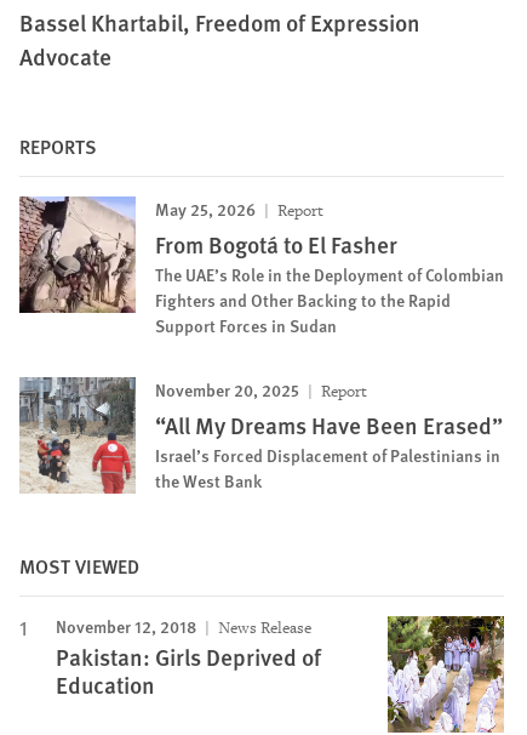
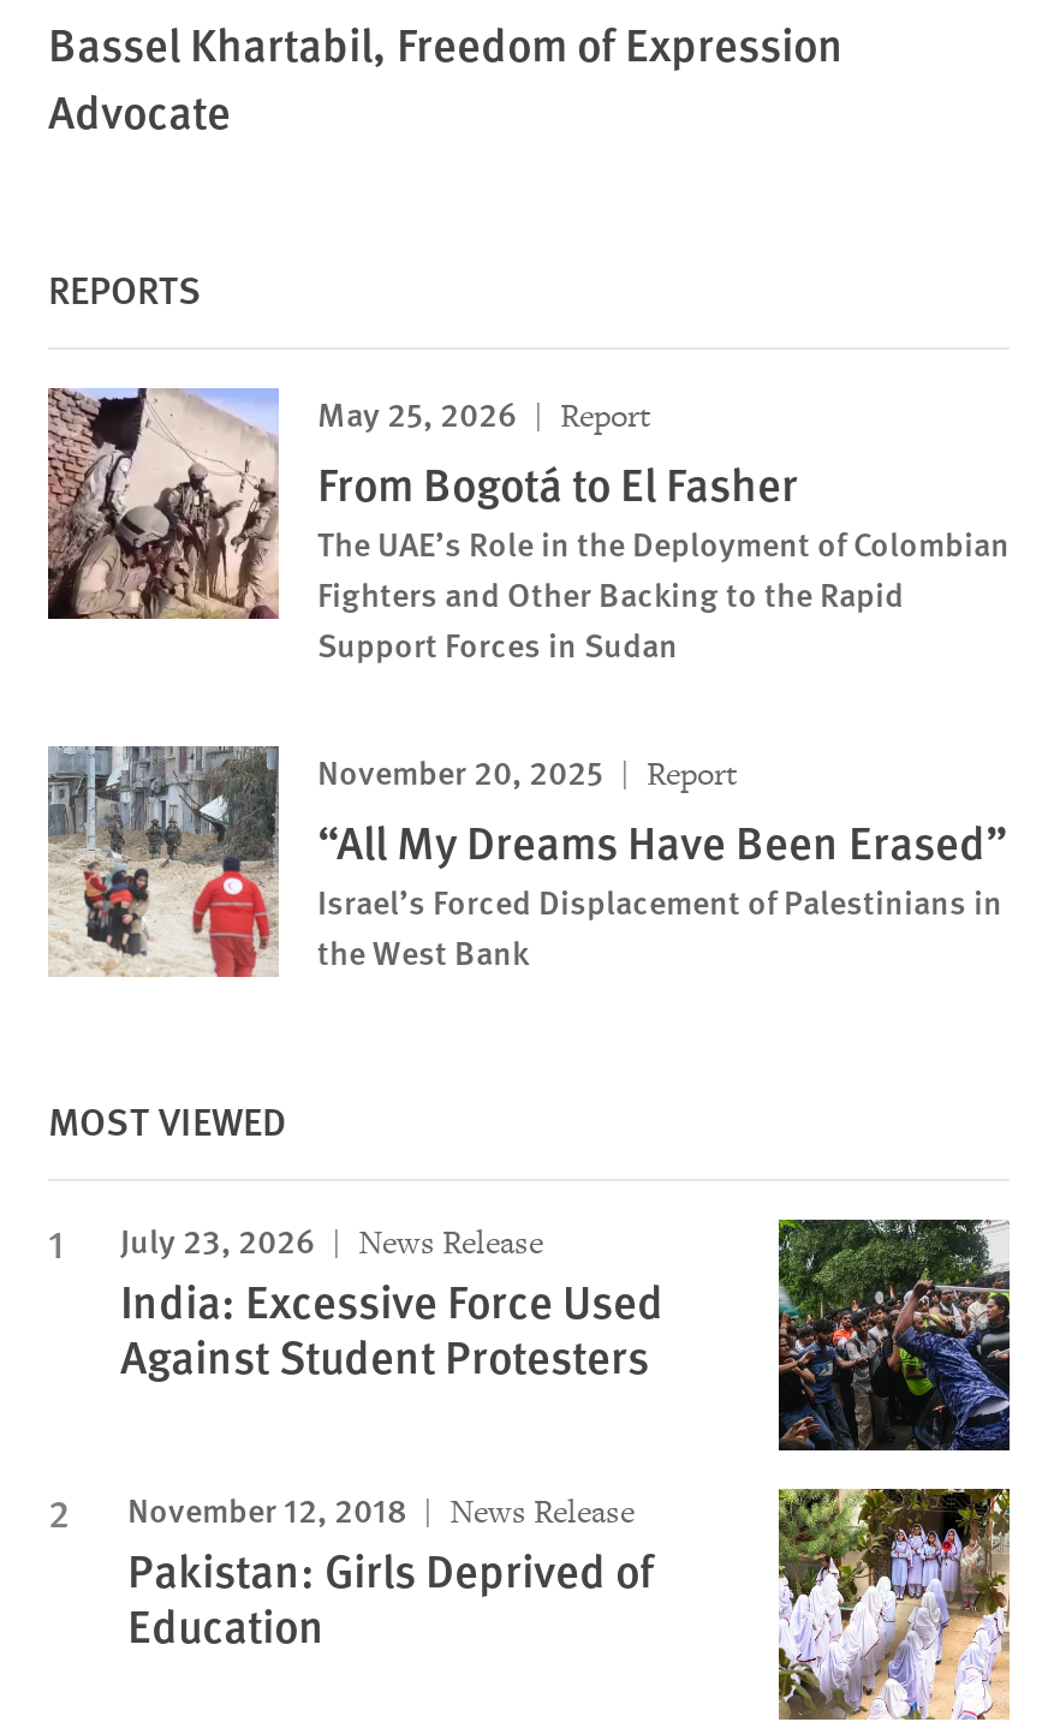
+ July 23, 2026
+ News Release
+ India: Excessive Force Used
+ Against Student Protesters

+ [image]
